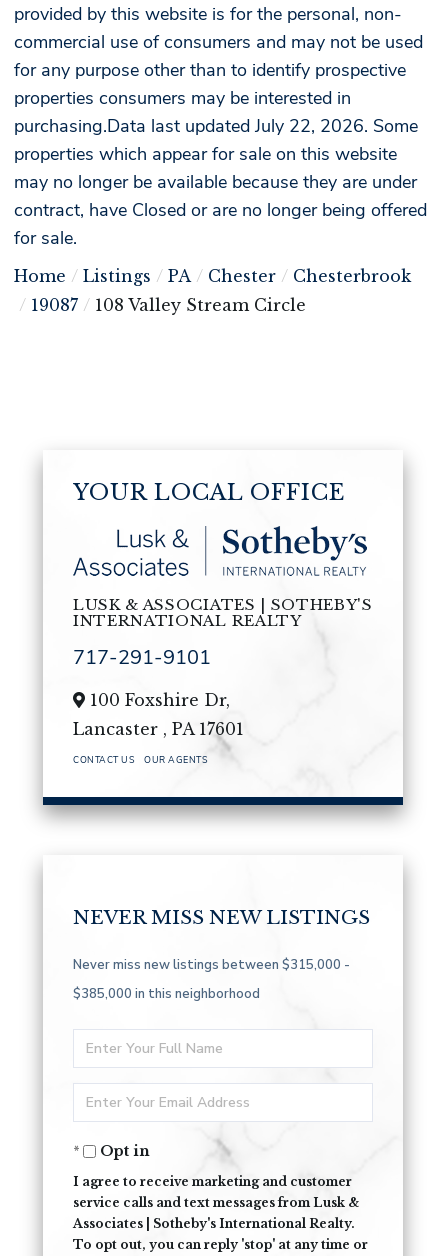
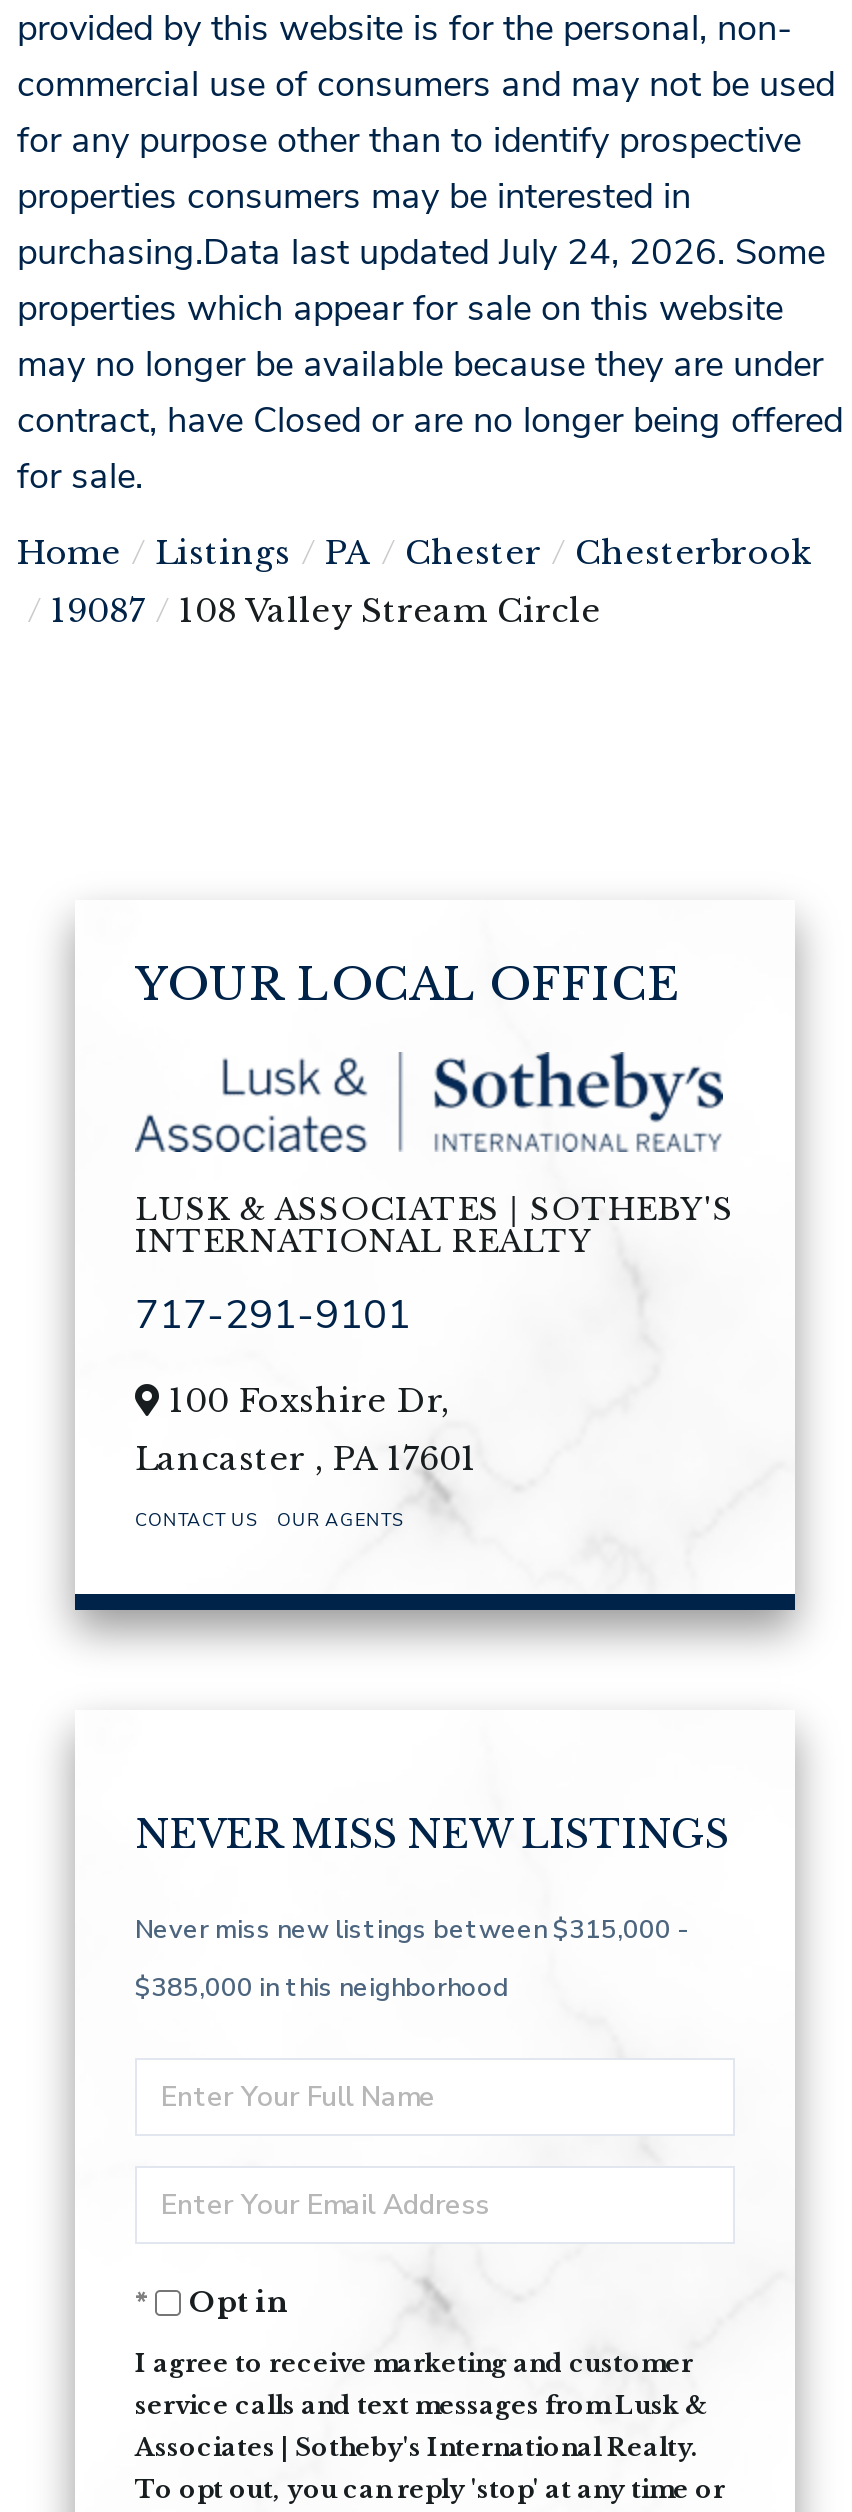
- purchasing.Data last updated July 22, 2026. Some
+ purchasing.Data last updated July 24, 2026. Some
